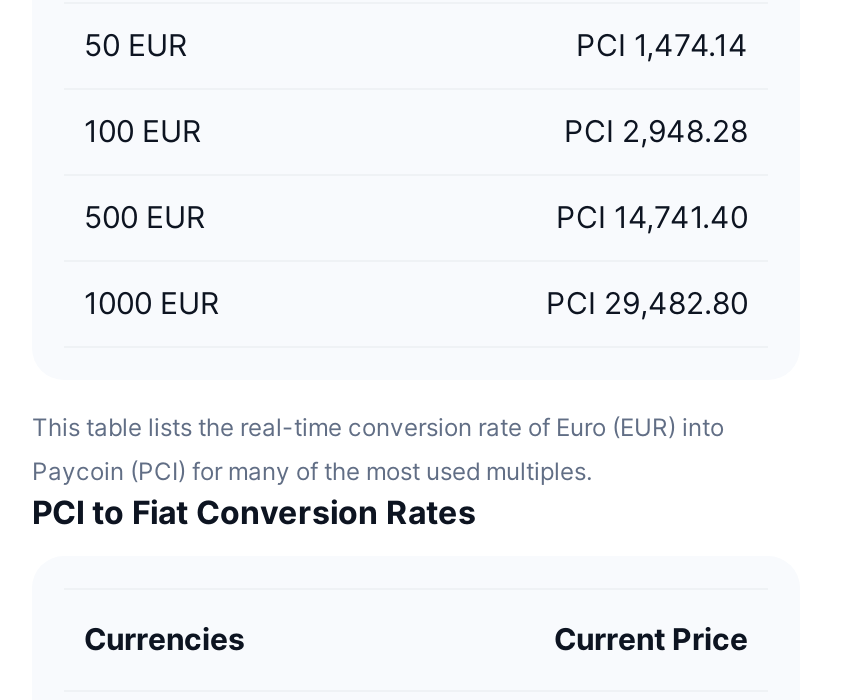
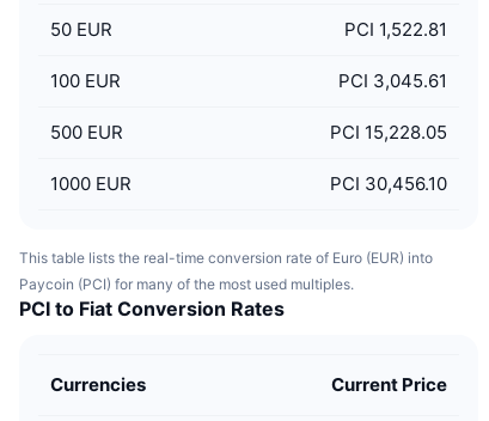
- PCI 1,474.14
+ PCI 1,522.81

- PCI 2,948.28
+ PCI 3,045.61

- PCI 14,741.40
+ PCI 15,228.05

- PCI 29,482.80
+ PCI 30,456.10
